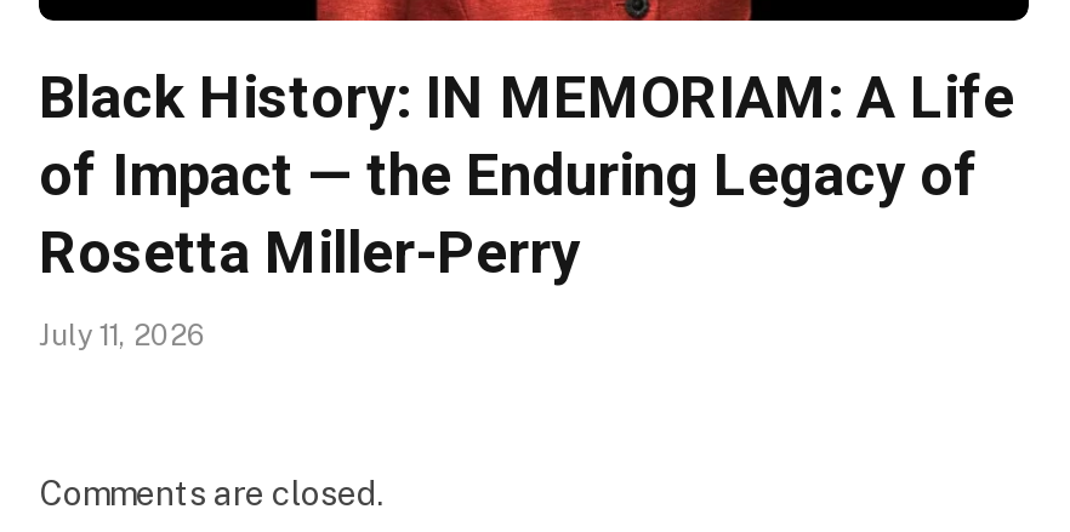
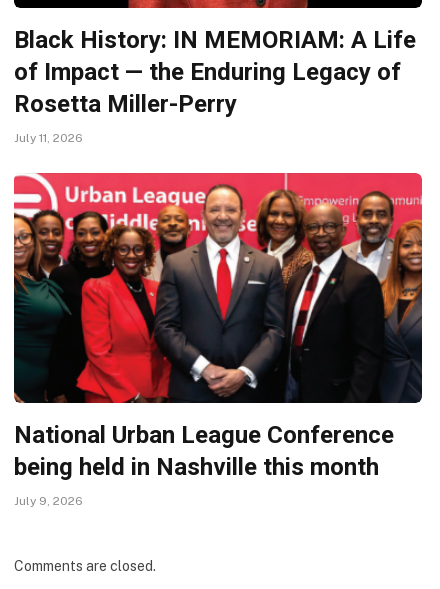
+ [image]
+ National Urban League Conference
+ being held in Nashville this month
+ July 9, 2026
